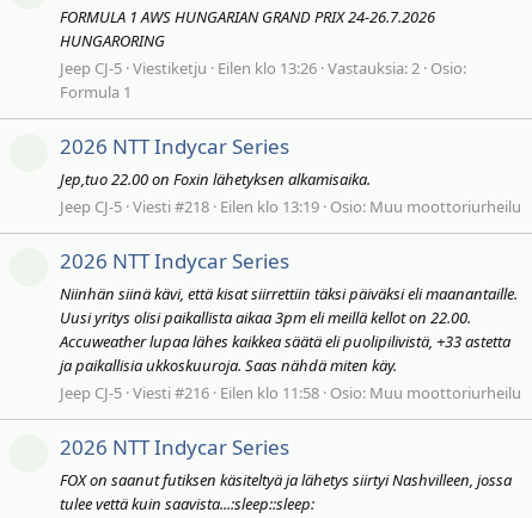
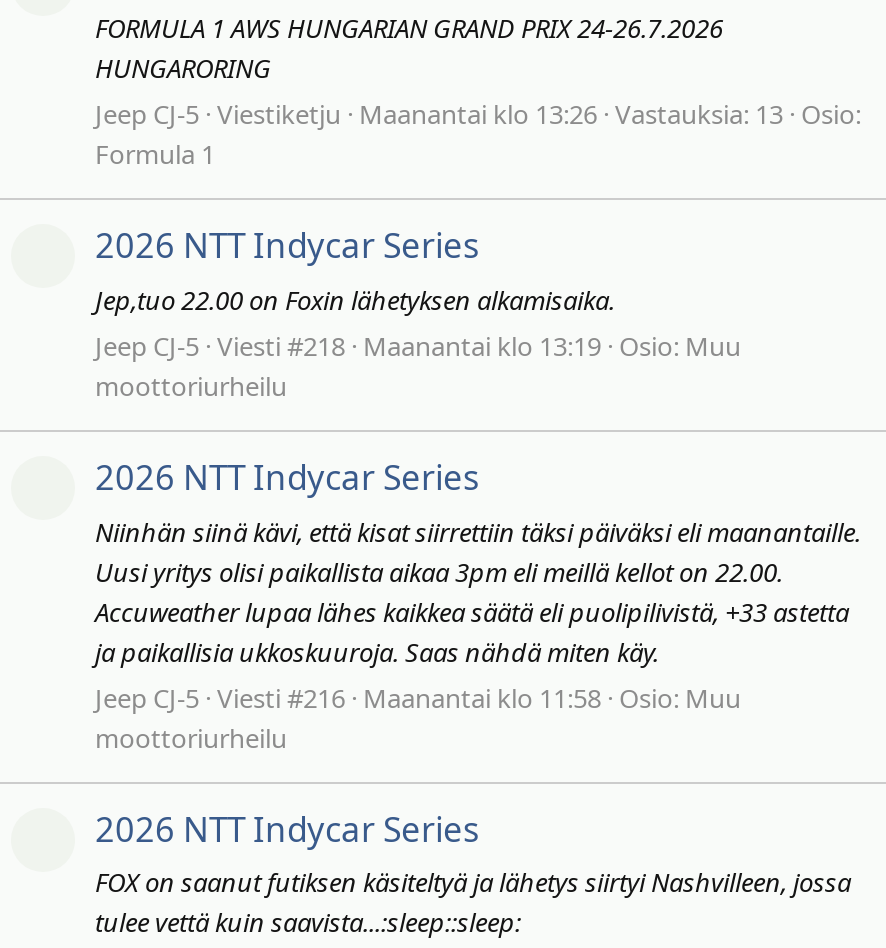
- Jeep CJ-5 Viestiketju Eilen klo 13:26 Vastauksia: 2 Osio:
+ Jeep CJ-5 Viestiketju Maanantai klo 13:26 Vastauksia: 13 Osio:

- Jeep CJ-5 Viesti #218 Eilen klo 13:19 Osio: Muu moottoriurheilu
+ Jeep CJ-5 Viesti #218 Maanantai klo 13:19 Osio: Muu
+ moottoriurheilu

- Jeep CJ-5 Viesti #216 Eilen klo 11:58 Osio: Muu moottoriurheilu
+ Jeep CJ-5 Viesti #216 Maanantai klo 11:58 Osio: Muu
+ moottoriurheilu
